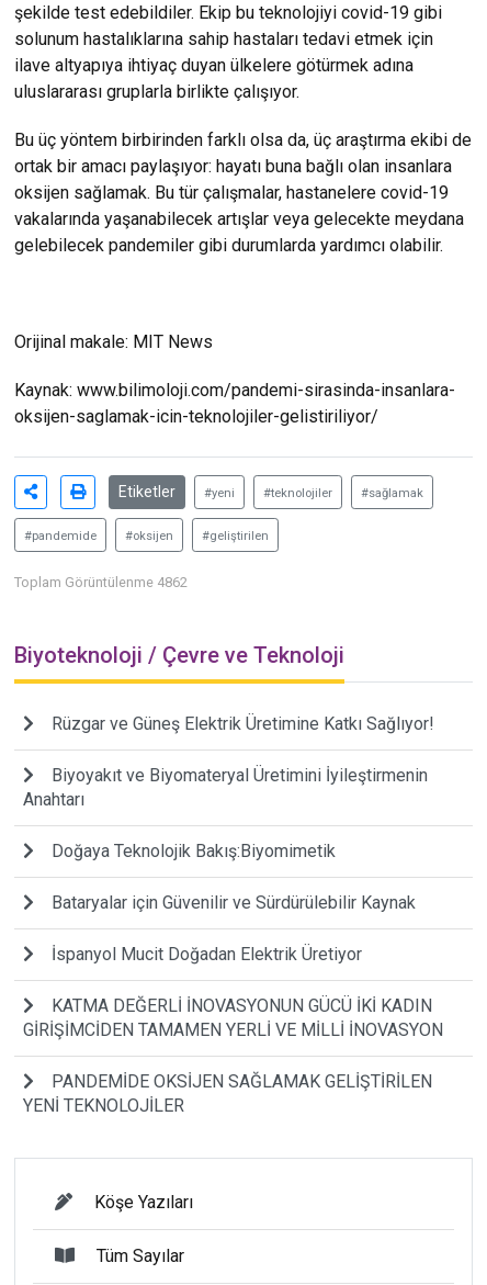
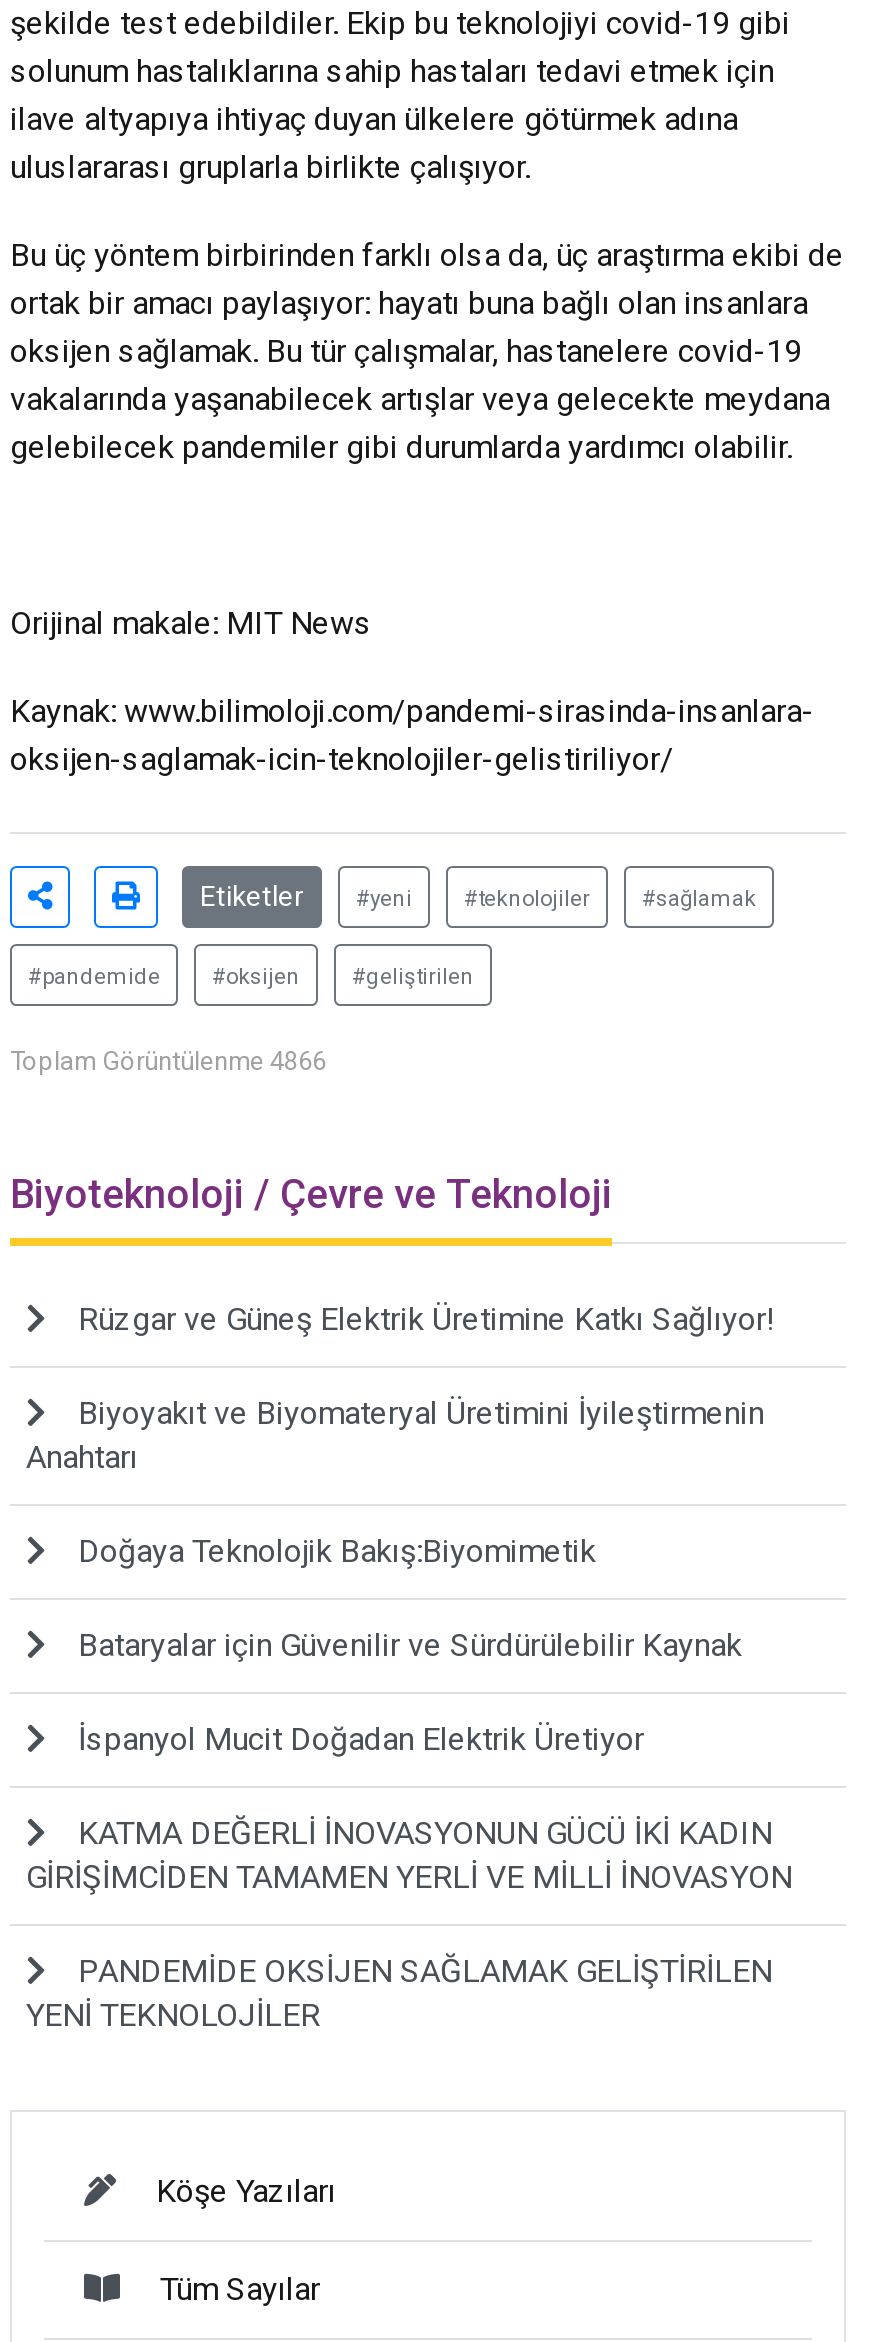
- Toplam Görüntülenme 4862
+ Toplam Görüntülenme 4866
